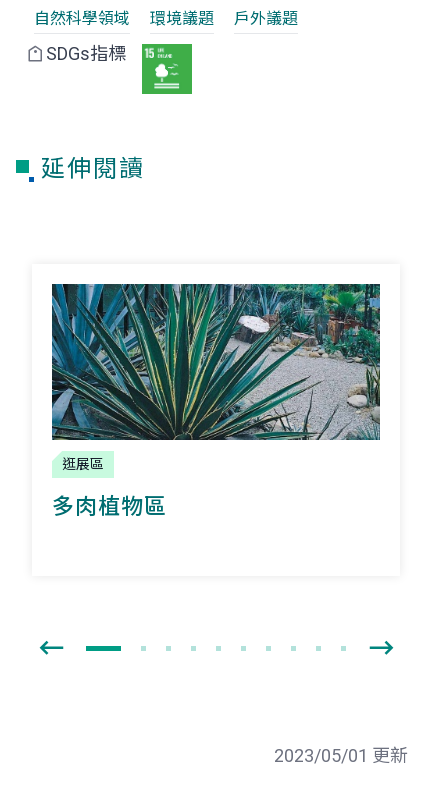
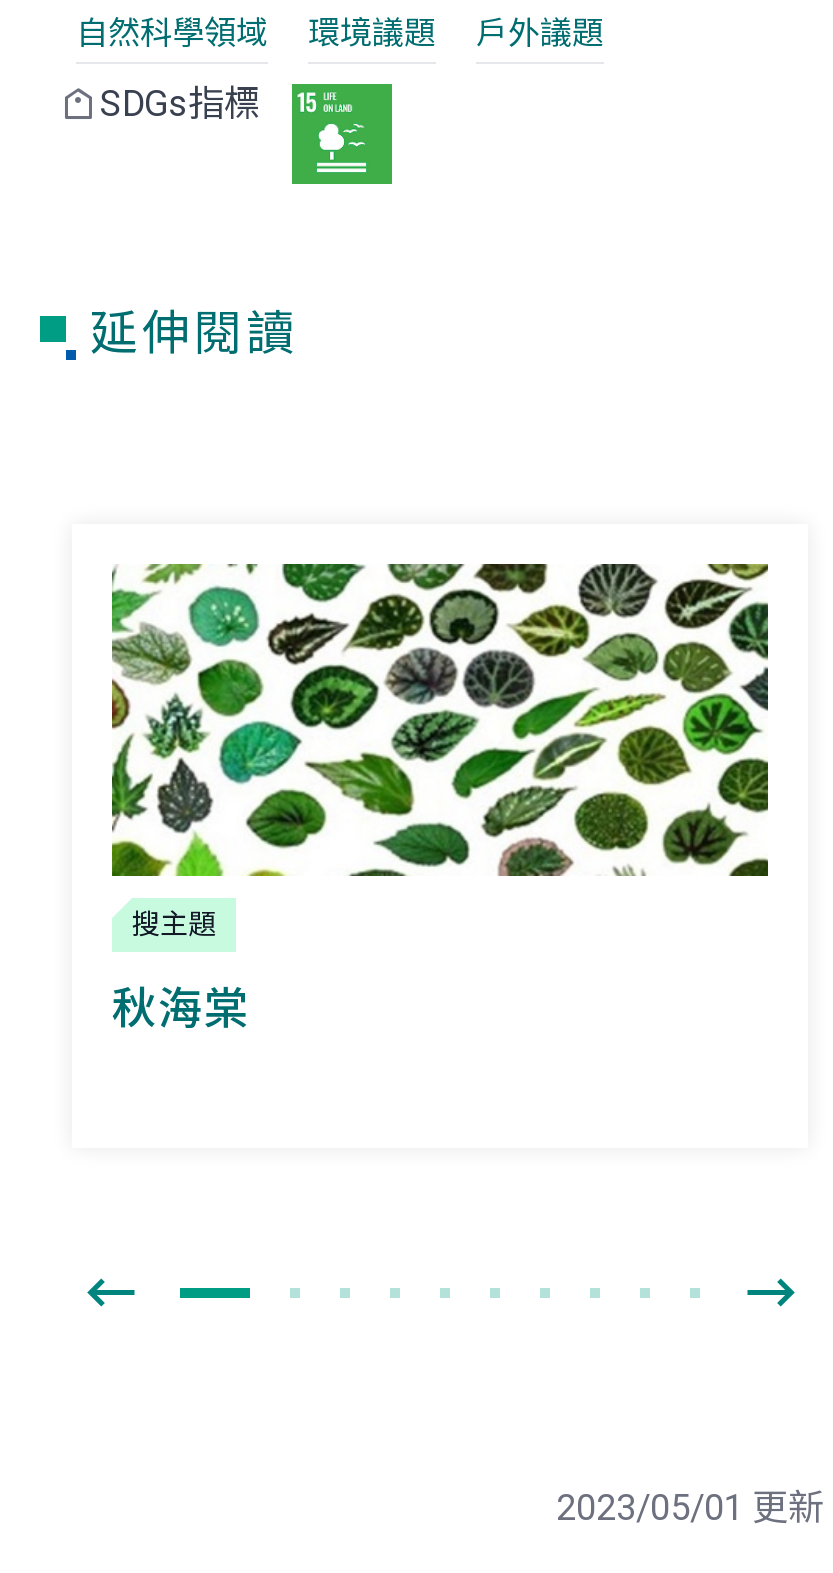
- [image]
- 逛展區
+ [image]
+ 搜主題

- 多肉植物區
+ 秋海棠
